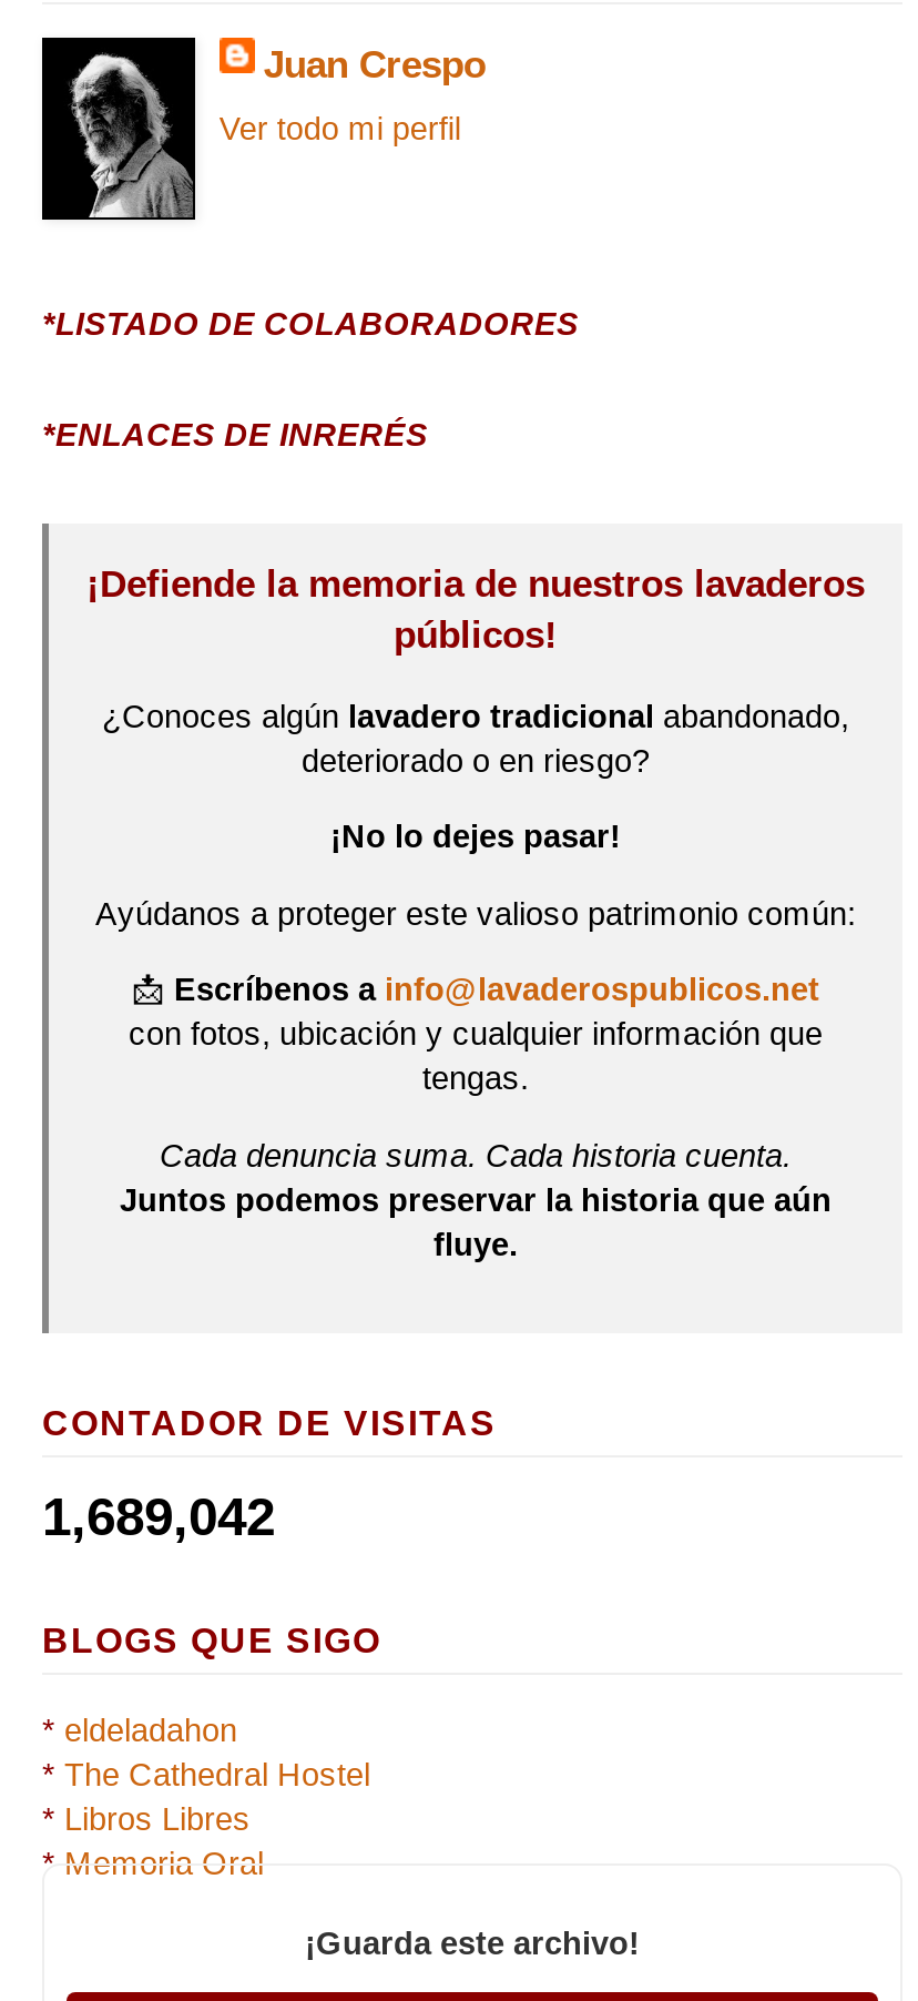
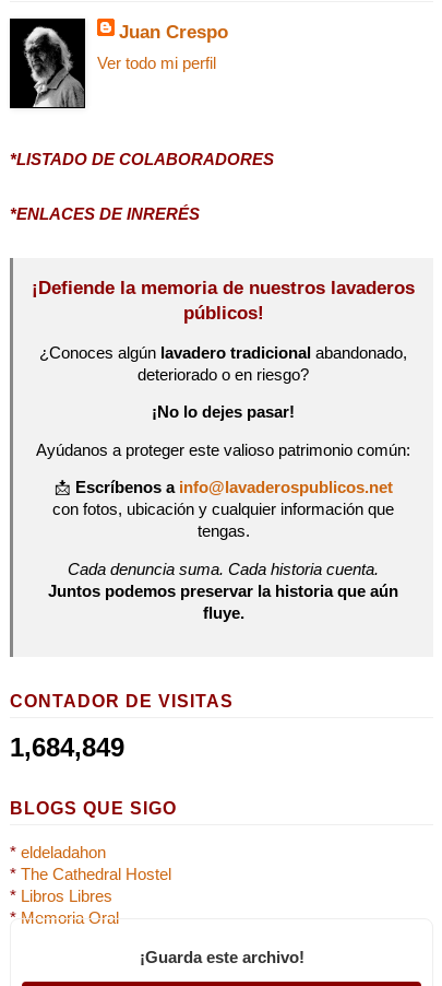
- 1,689,042
+ 1,684,849
